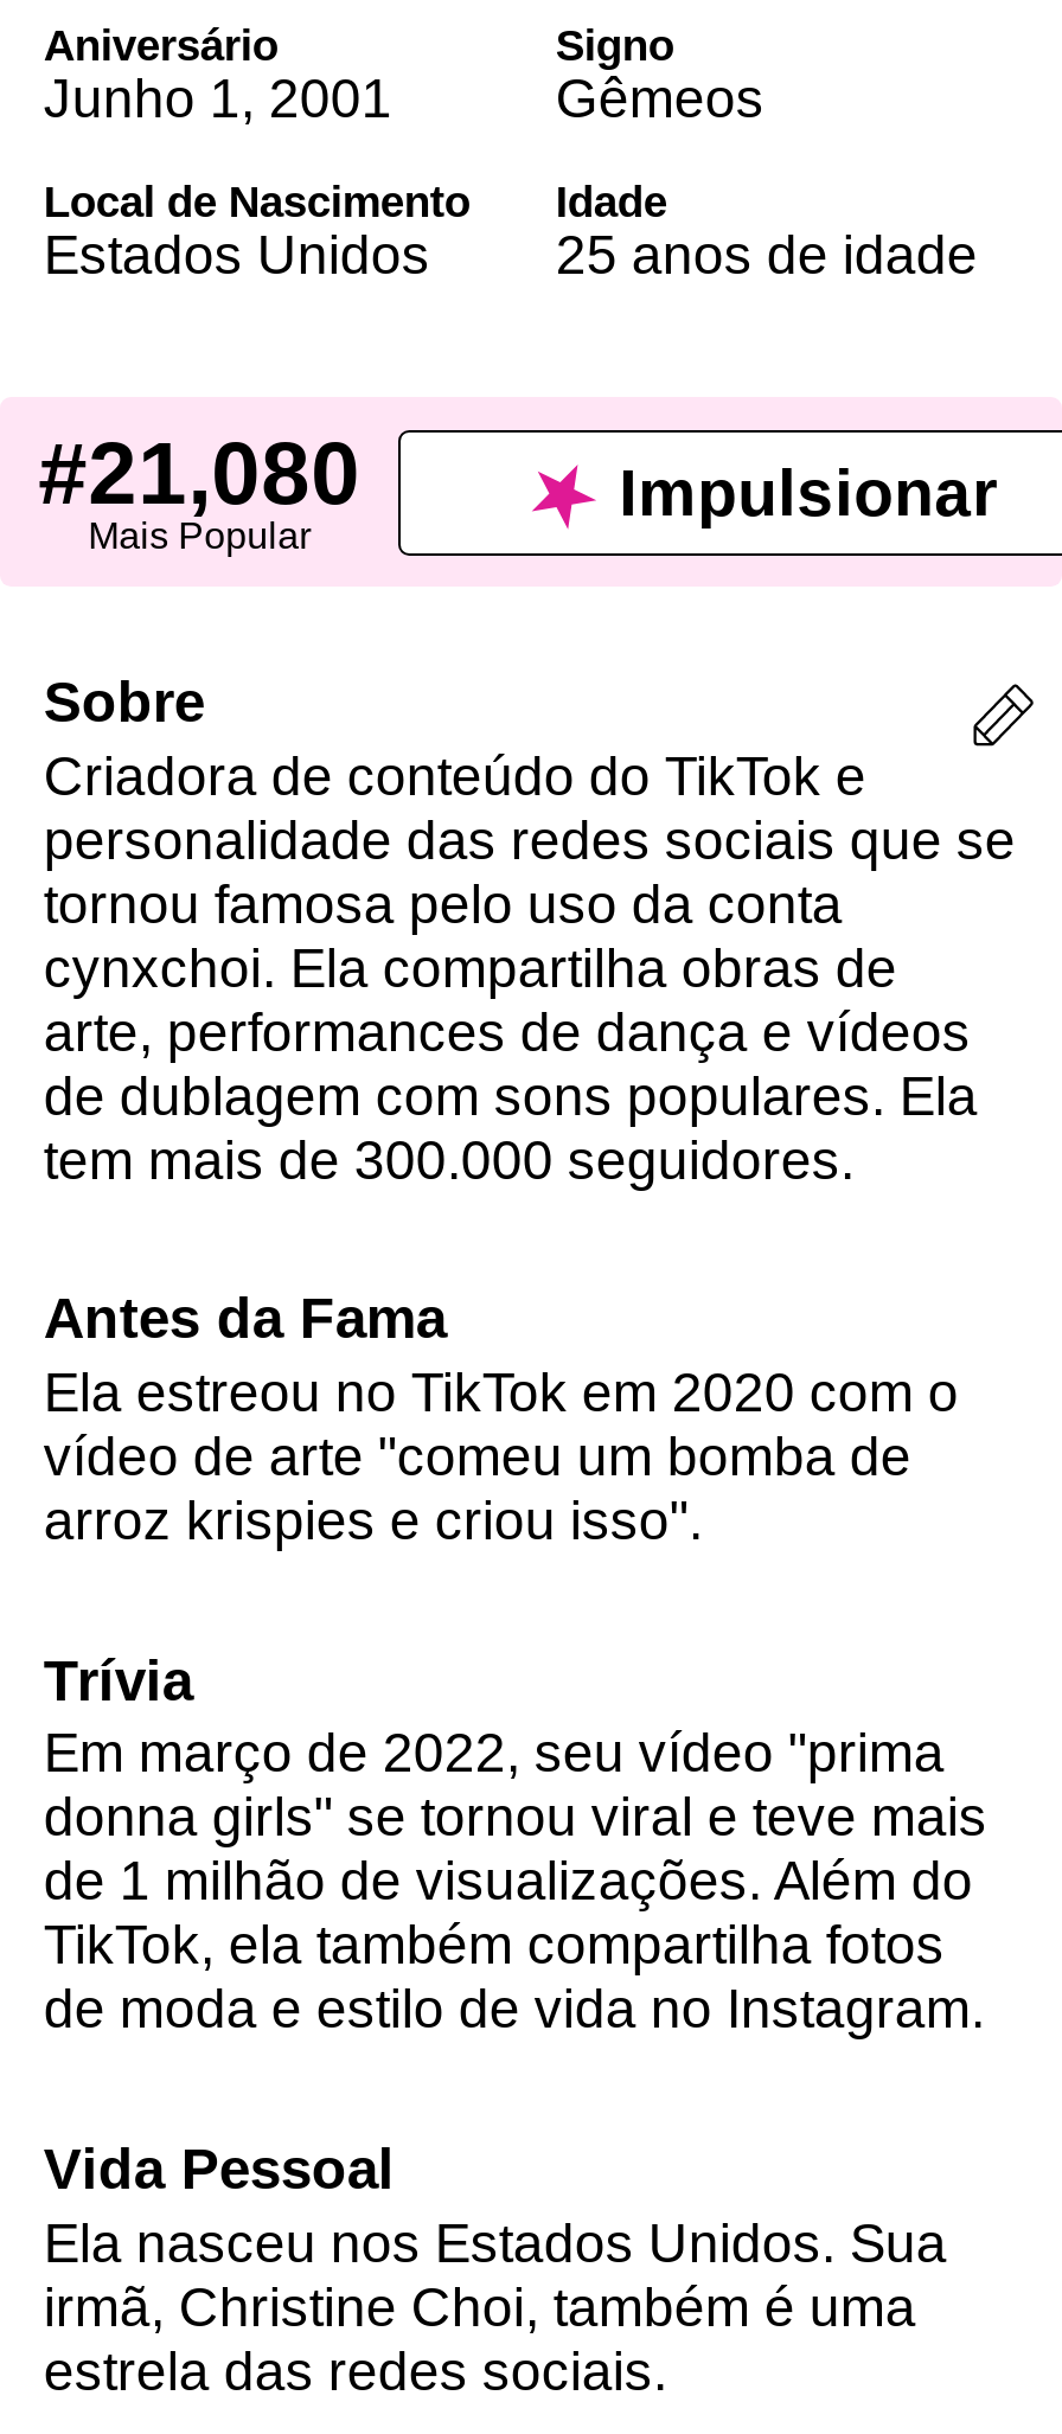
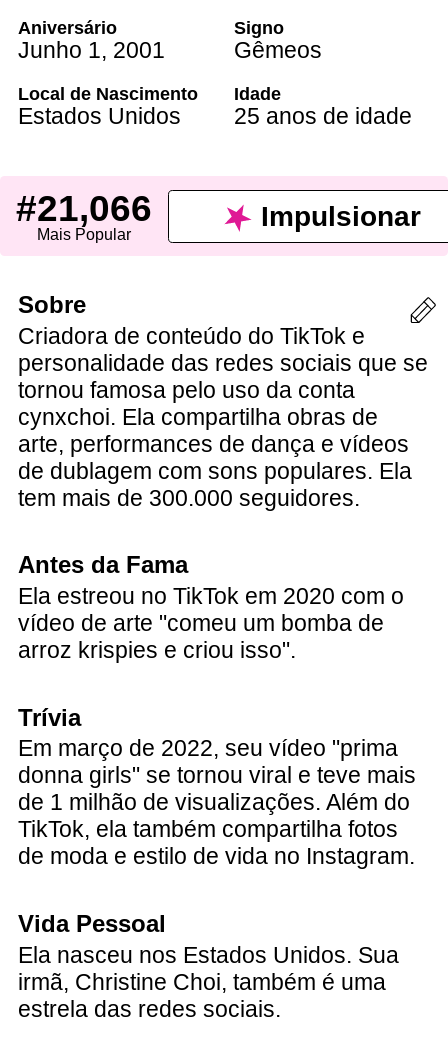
- #21,080
+ #21,066
